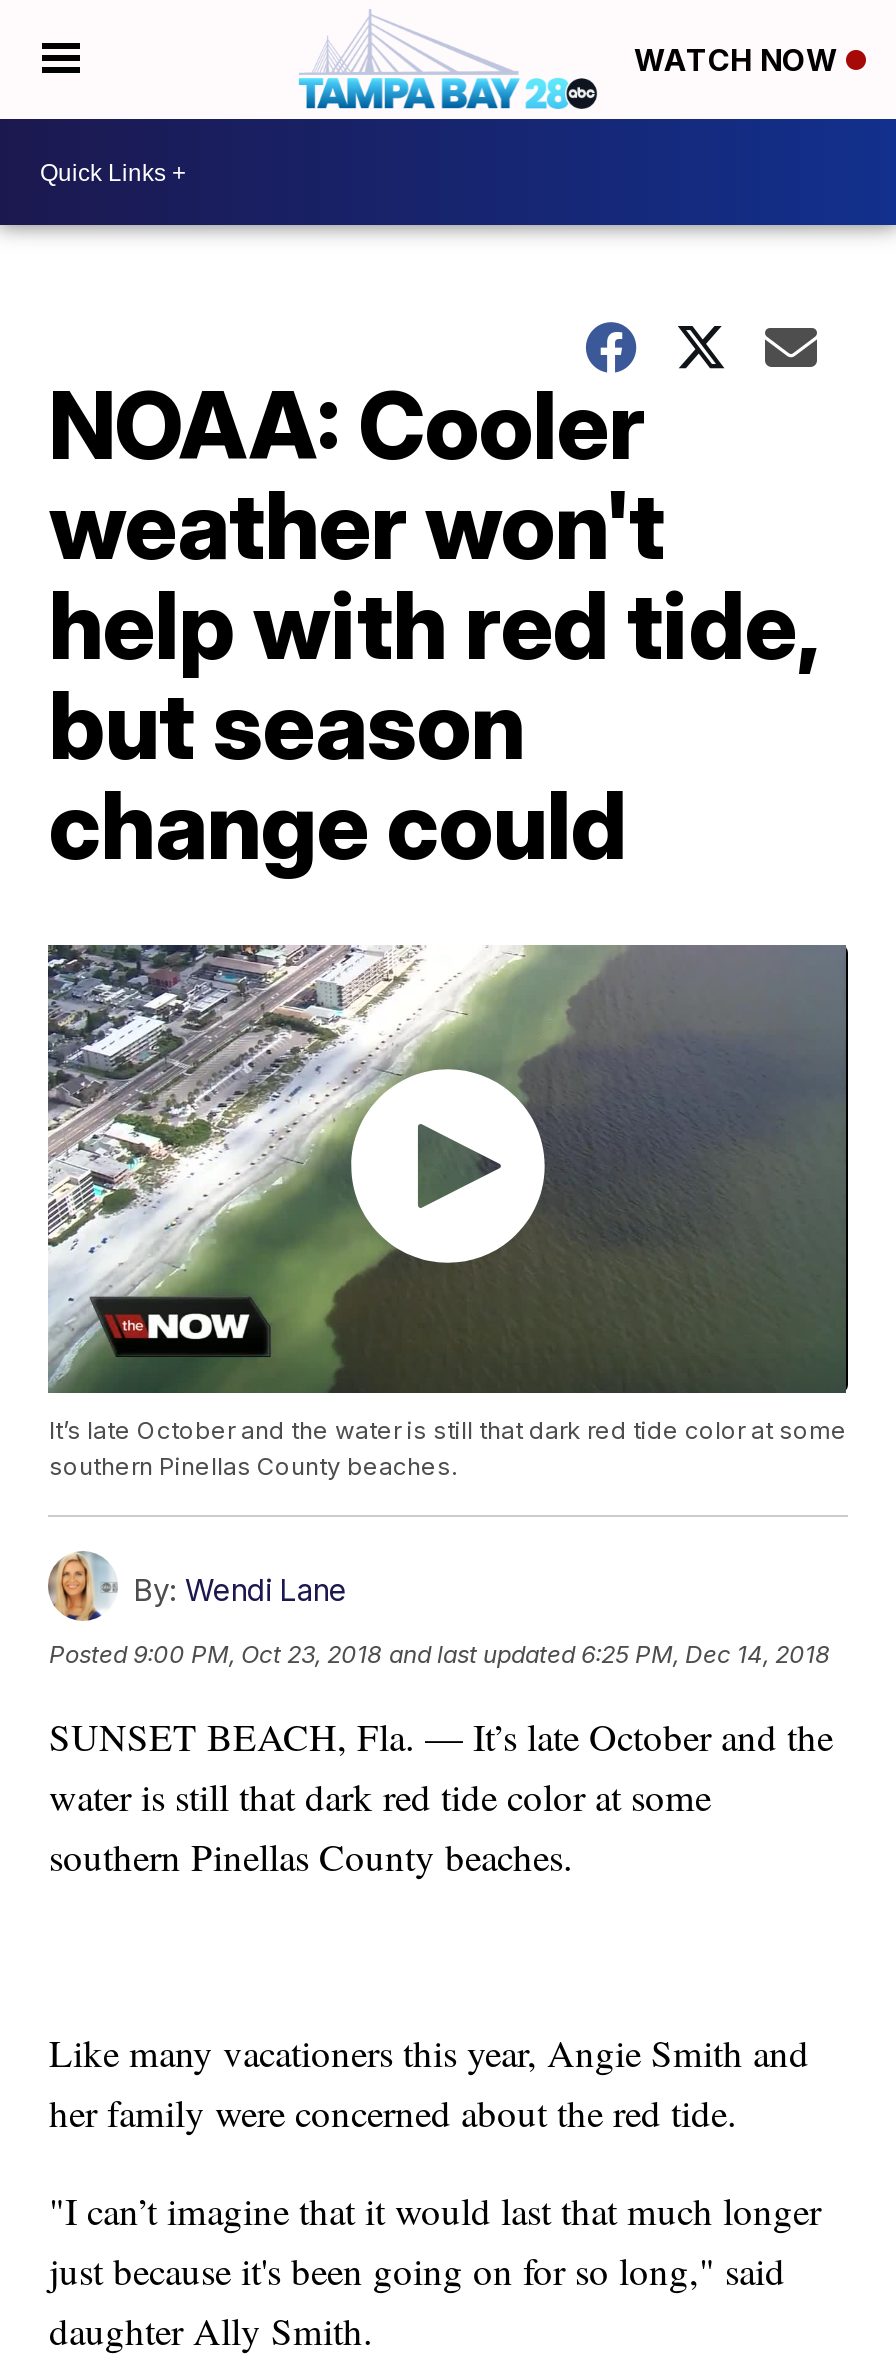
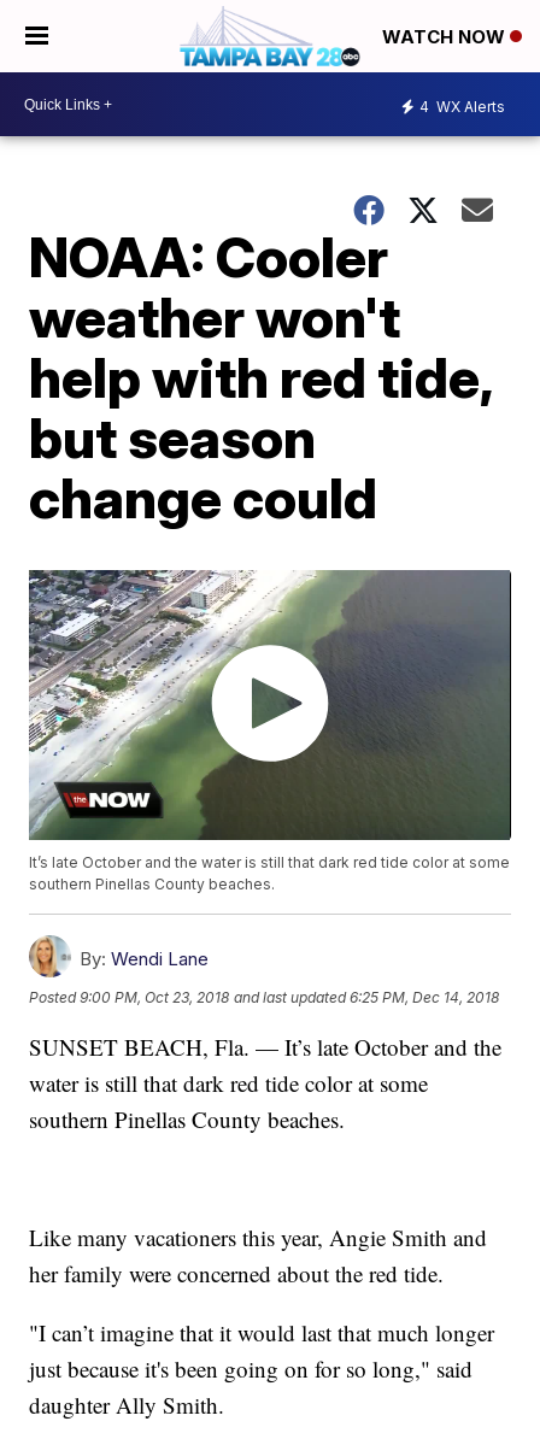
+ 4 WX Alerts
